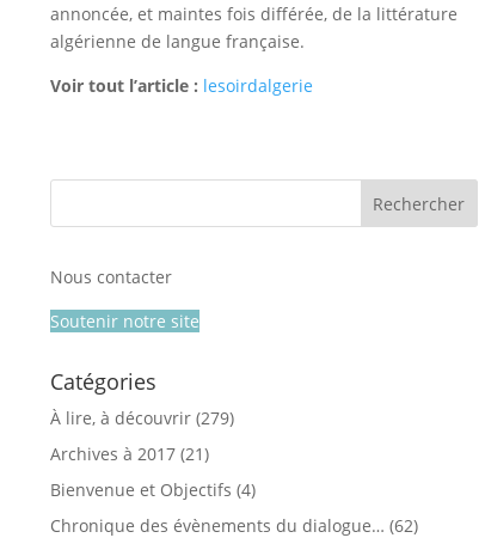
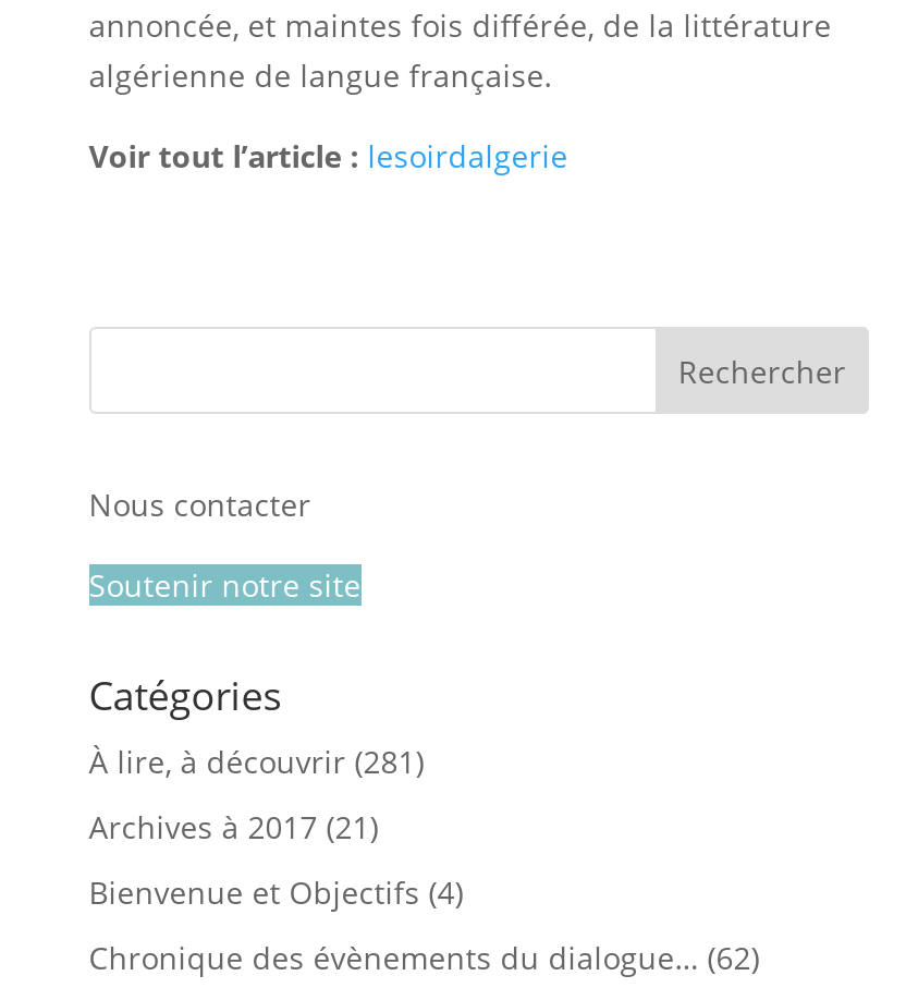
- À lire, à découvrir (279)
+ À lire, à découvrir (281)
